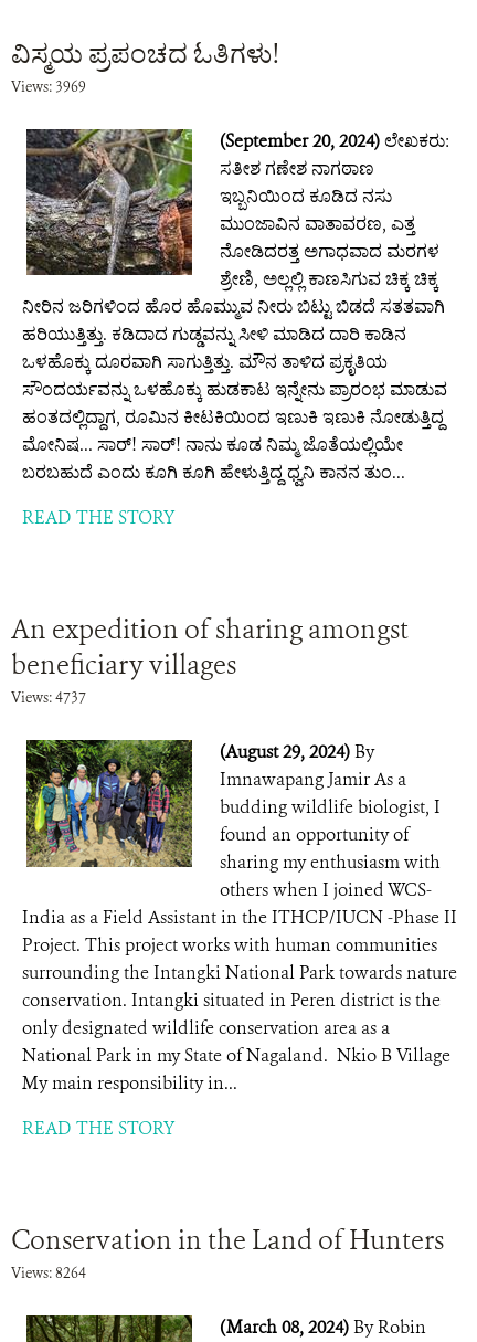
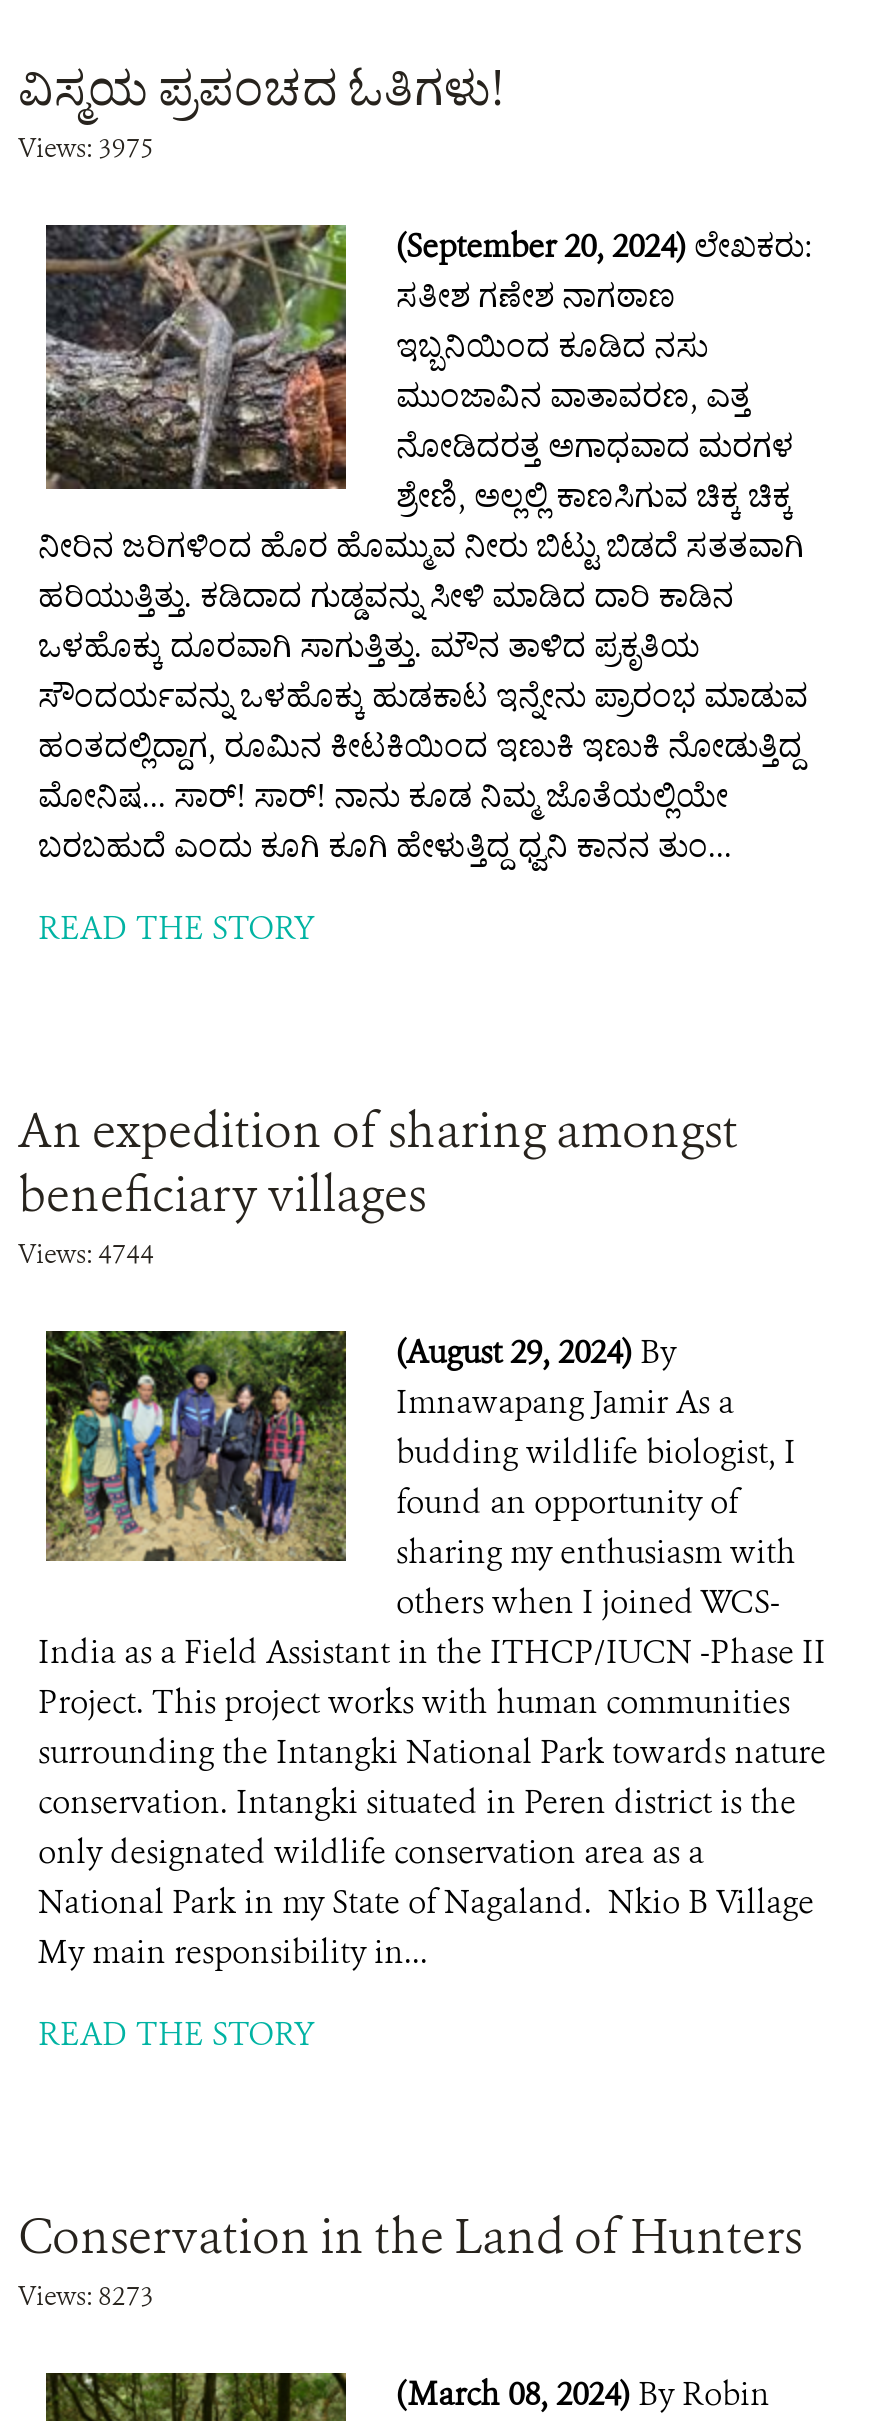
- Views: 3969
+ Views: 3975

- Views: 4737
+ Views: 4744

- Views: 8264
+ Views: 8273
